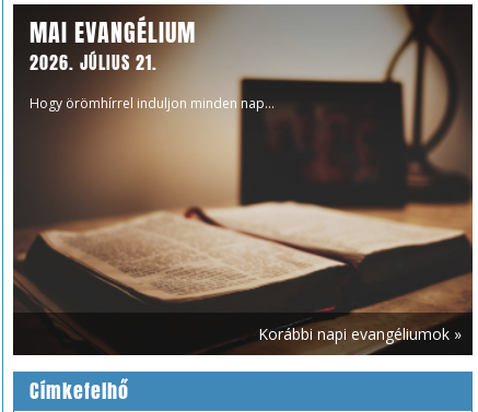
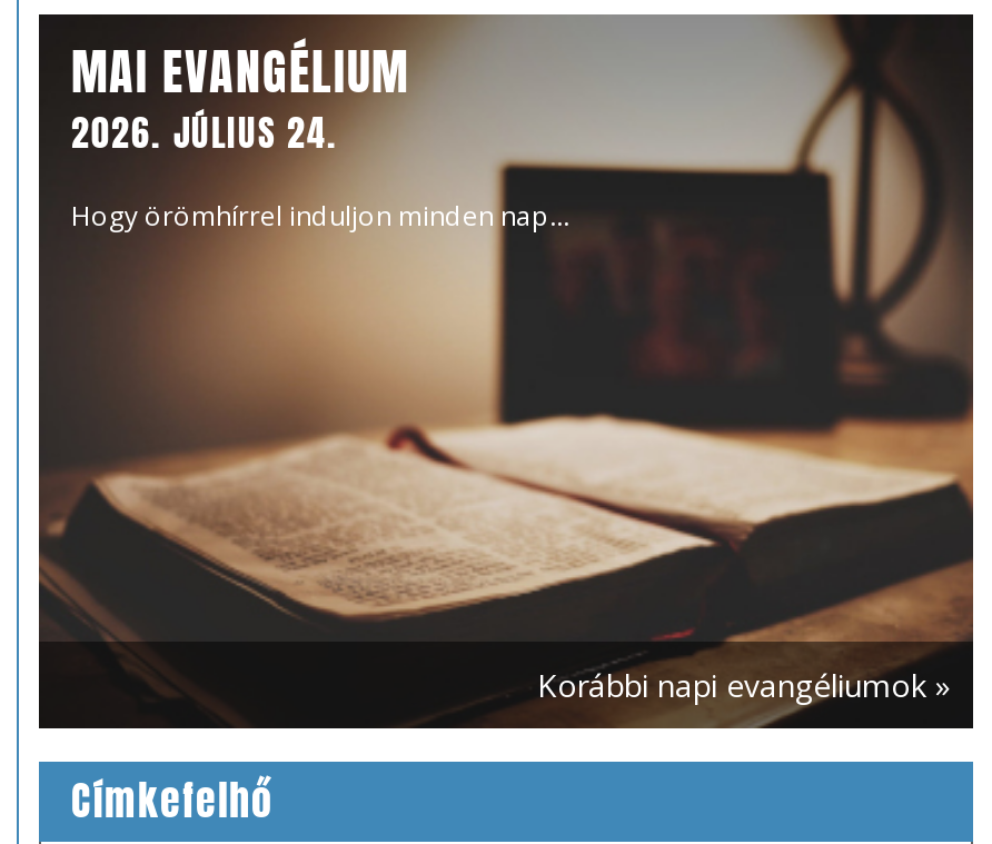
- 2026. JÚLIUS 21.
+ 2026. JÚLIUS 24.
